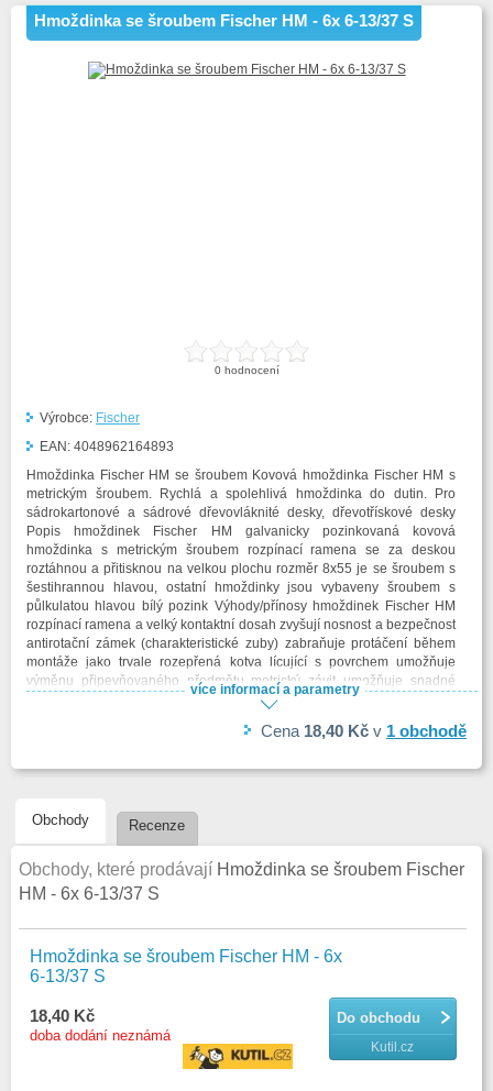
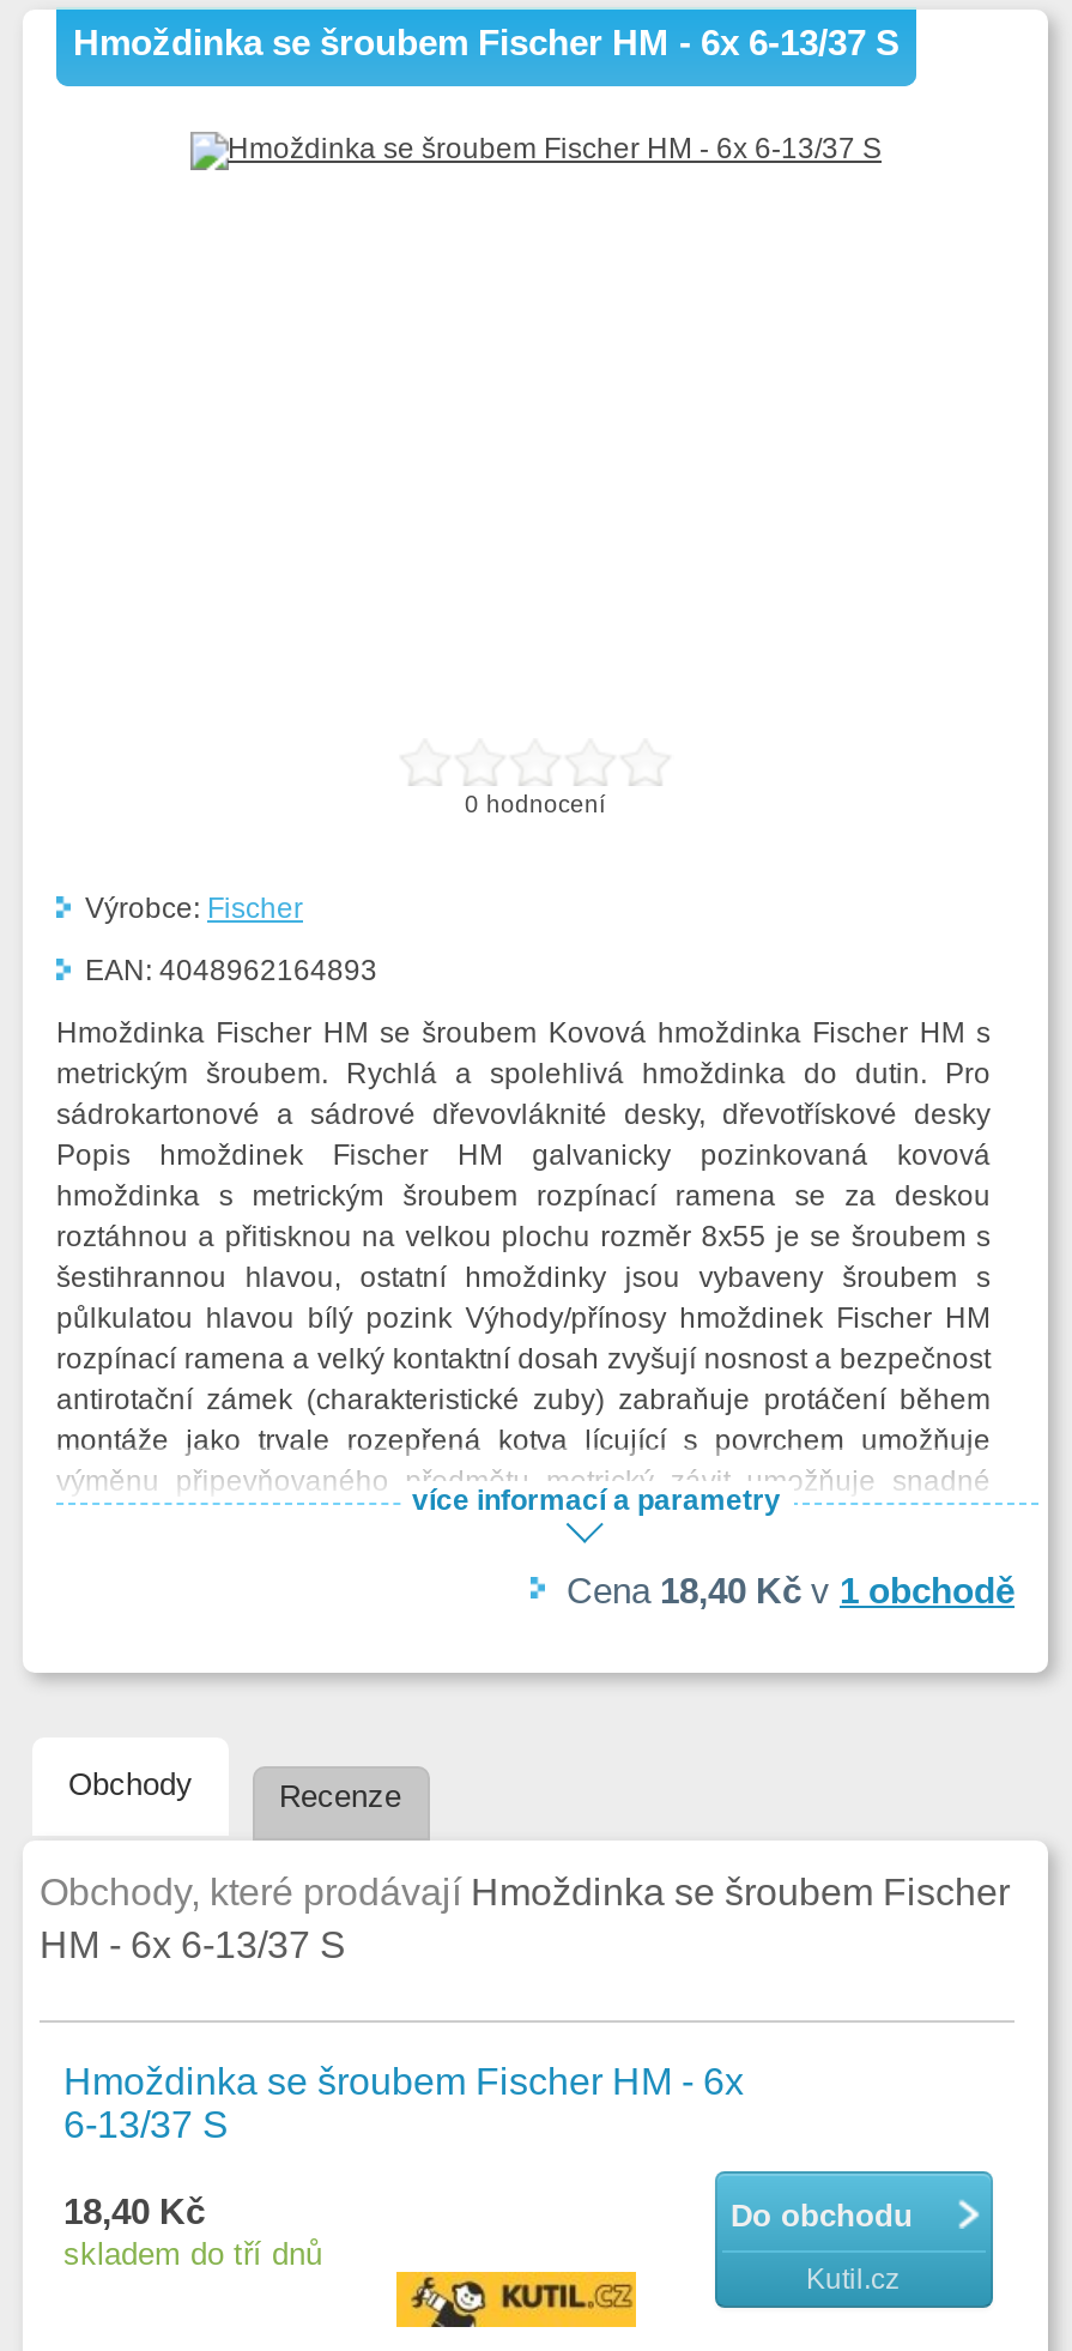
- doba dodání neznámá
+ skladem do tří dnů
